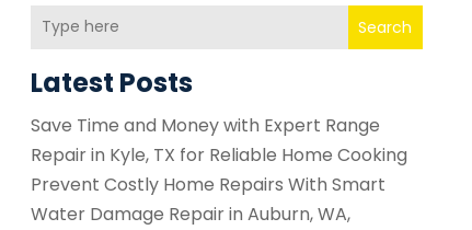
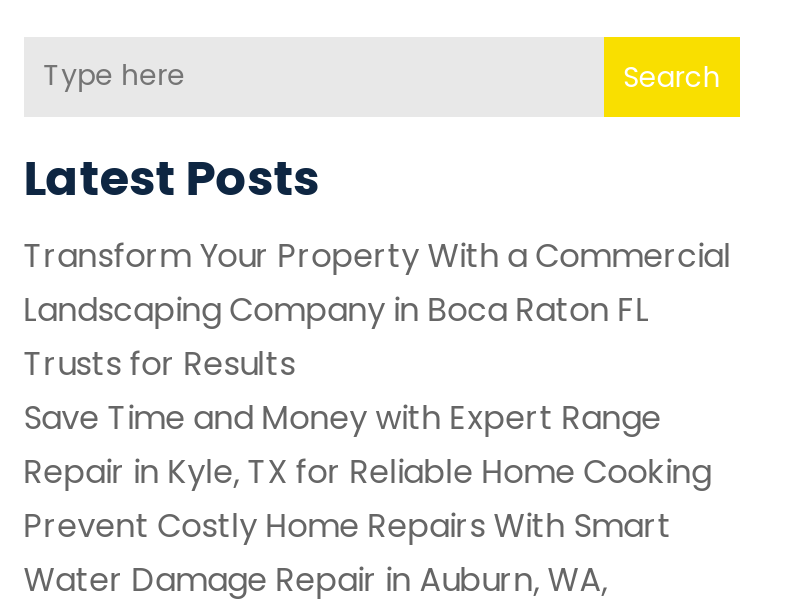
+ Transform Your Property With a Commercial
+ Landscaping Company in Boca Raton FL
+ Trusts for Results
